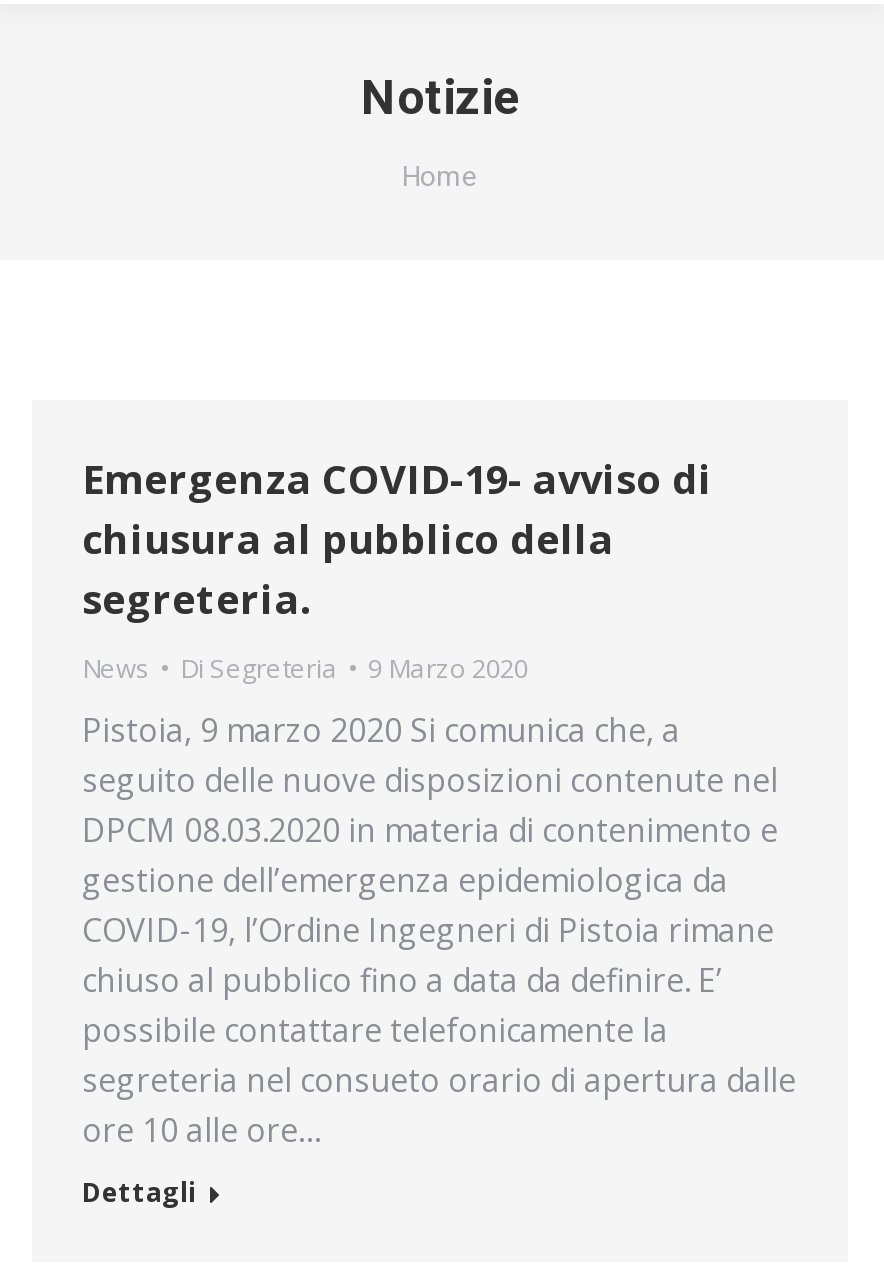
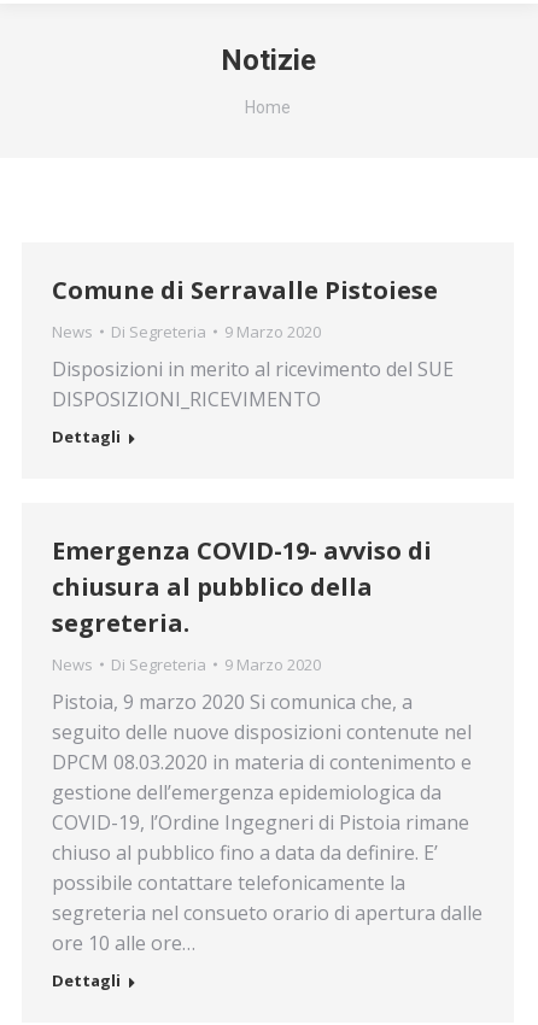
+ Comune di Serravalle Pistoiese
+ News
+ Di Segreteria
+ 9 Marzo 2020
+ Disposizioni in merito al ricevimento del SUE
+ DISPOSIZIONI_RICEVIMENTO
+ Dettagli
